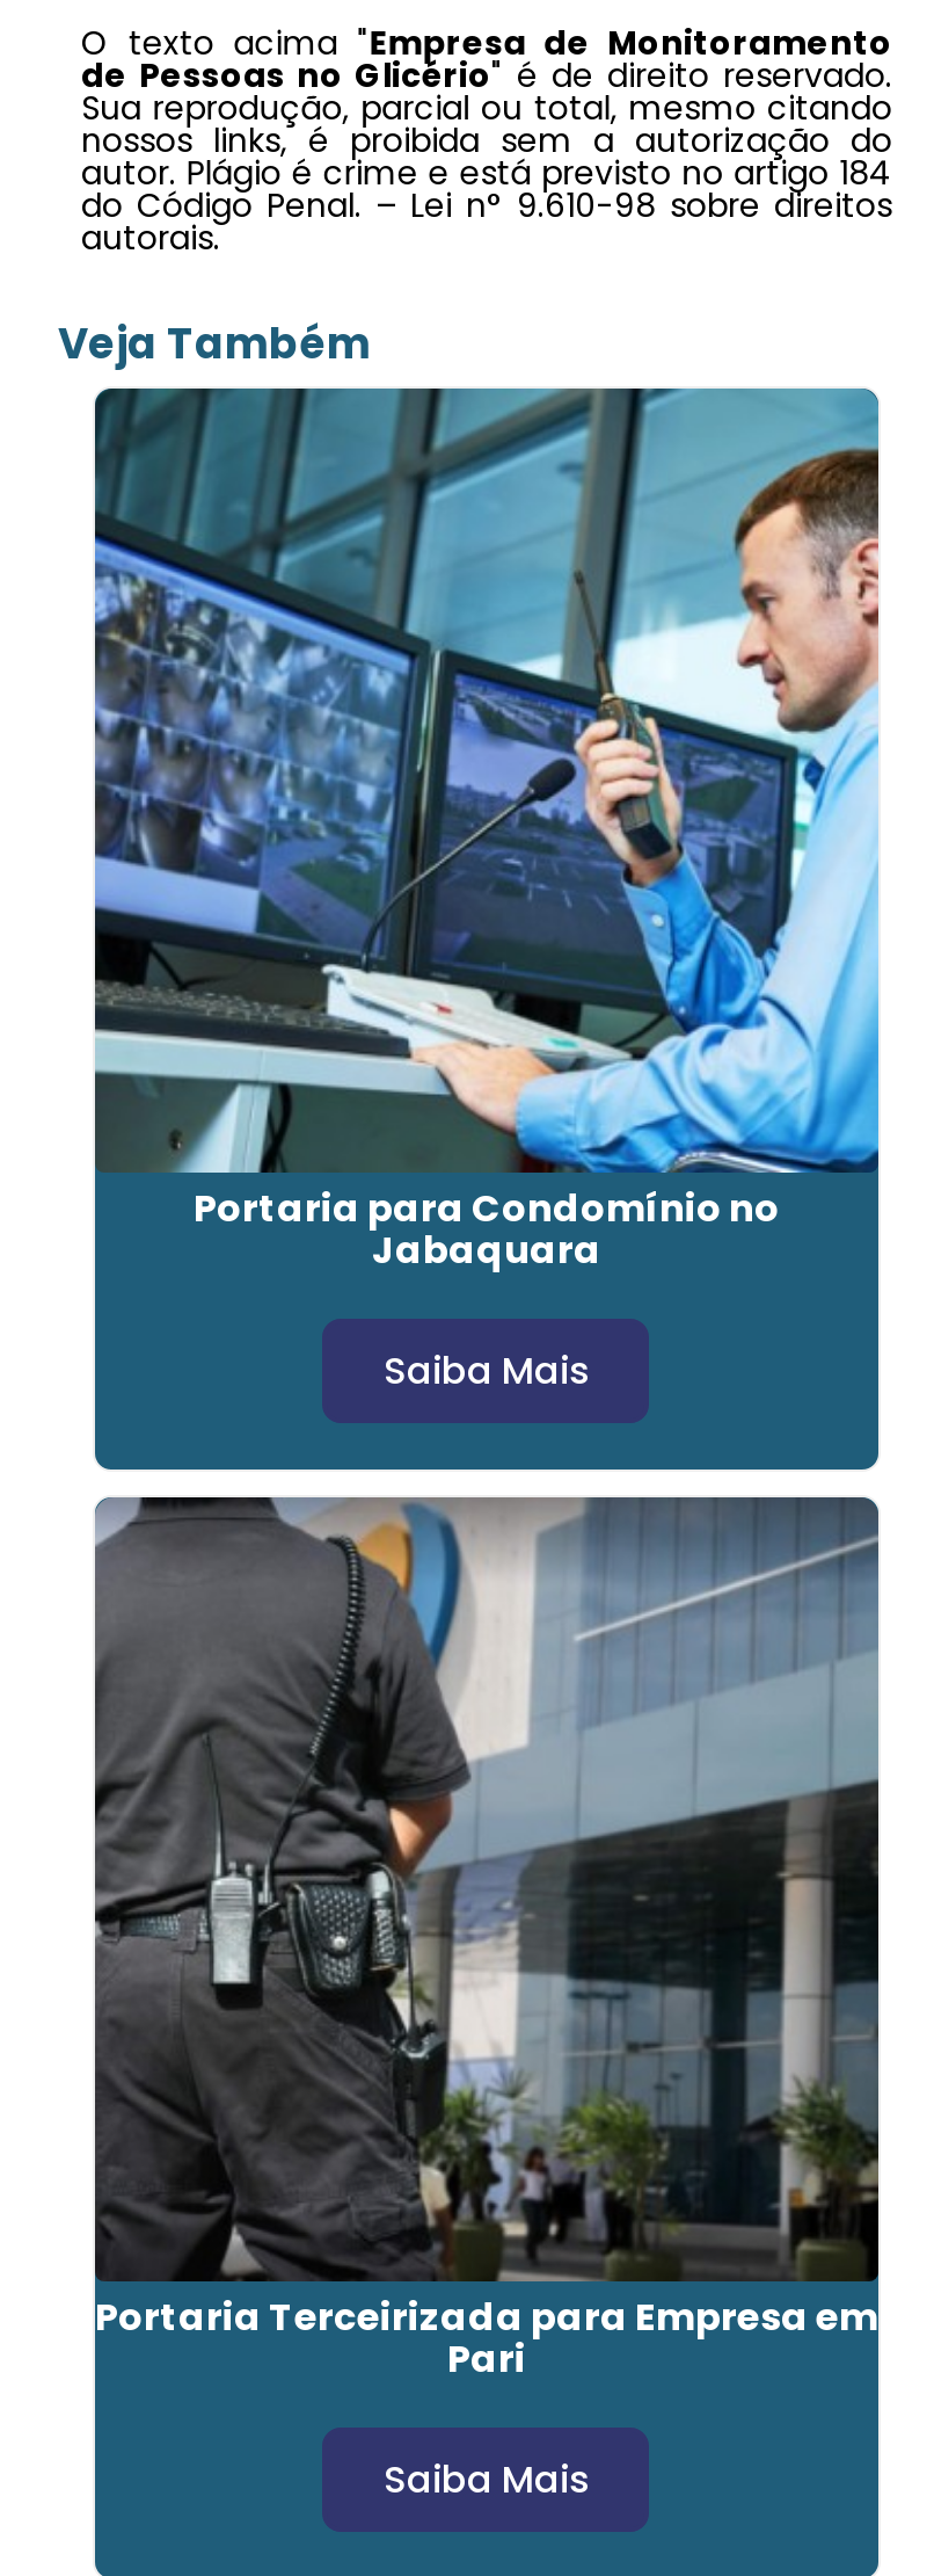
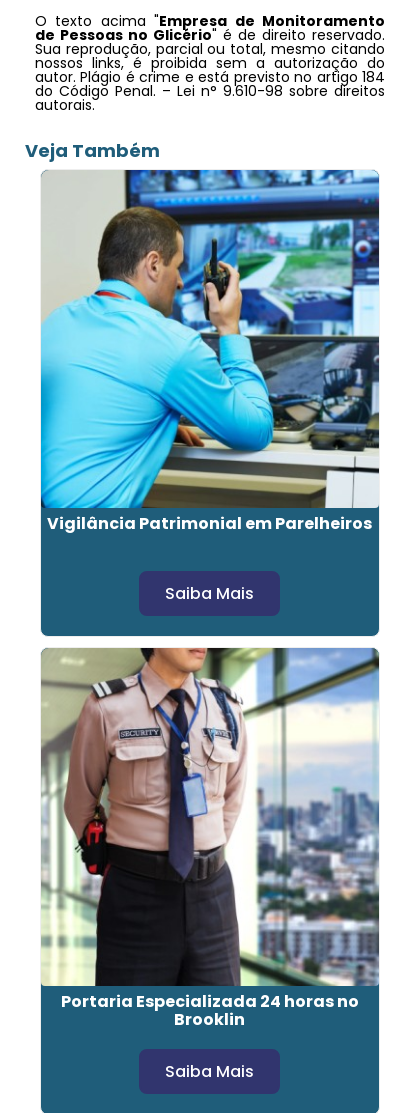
- [image]
- Portaria para Condomínio no
- Jabaquara
+ [image]
+ Vigilância Patrimonial em Parelheiros

- [image]
- Portaria Terceirizada para Empresa em
- Pari
+ [image]
+ Portaria Especializada 24 horas no
+ Brooklin
